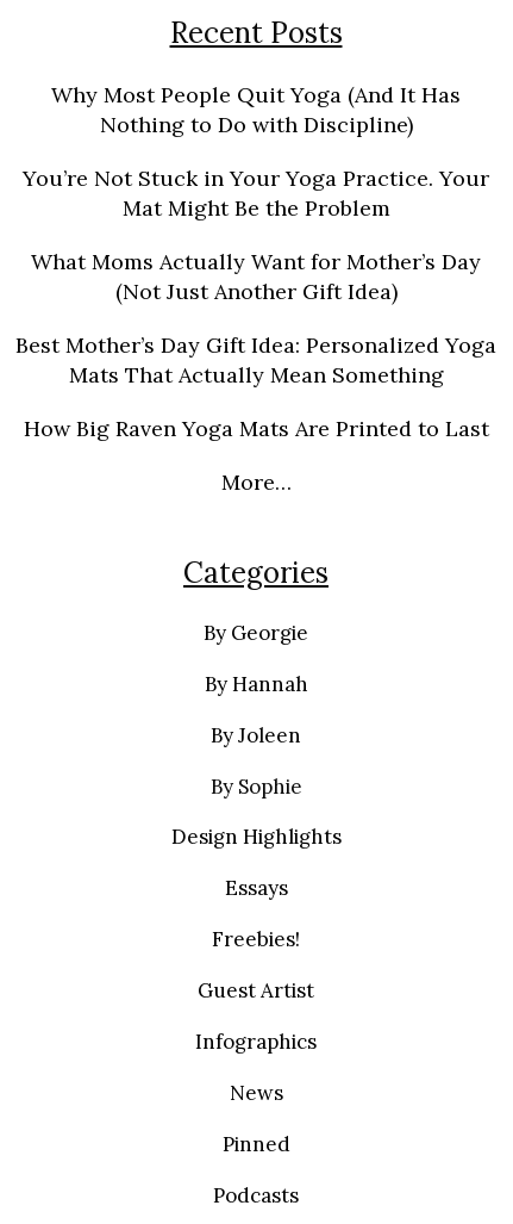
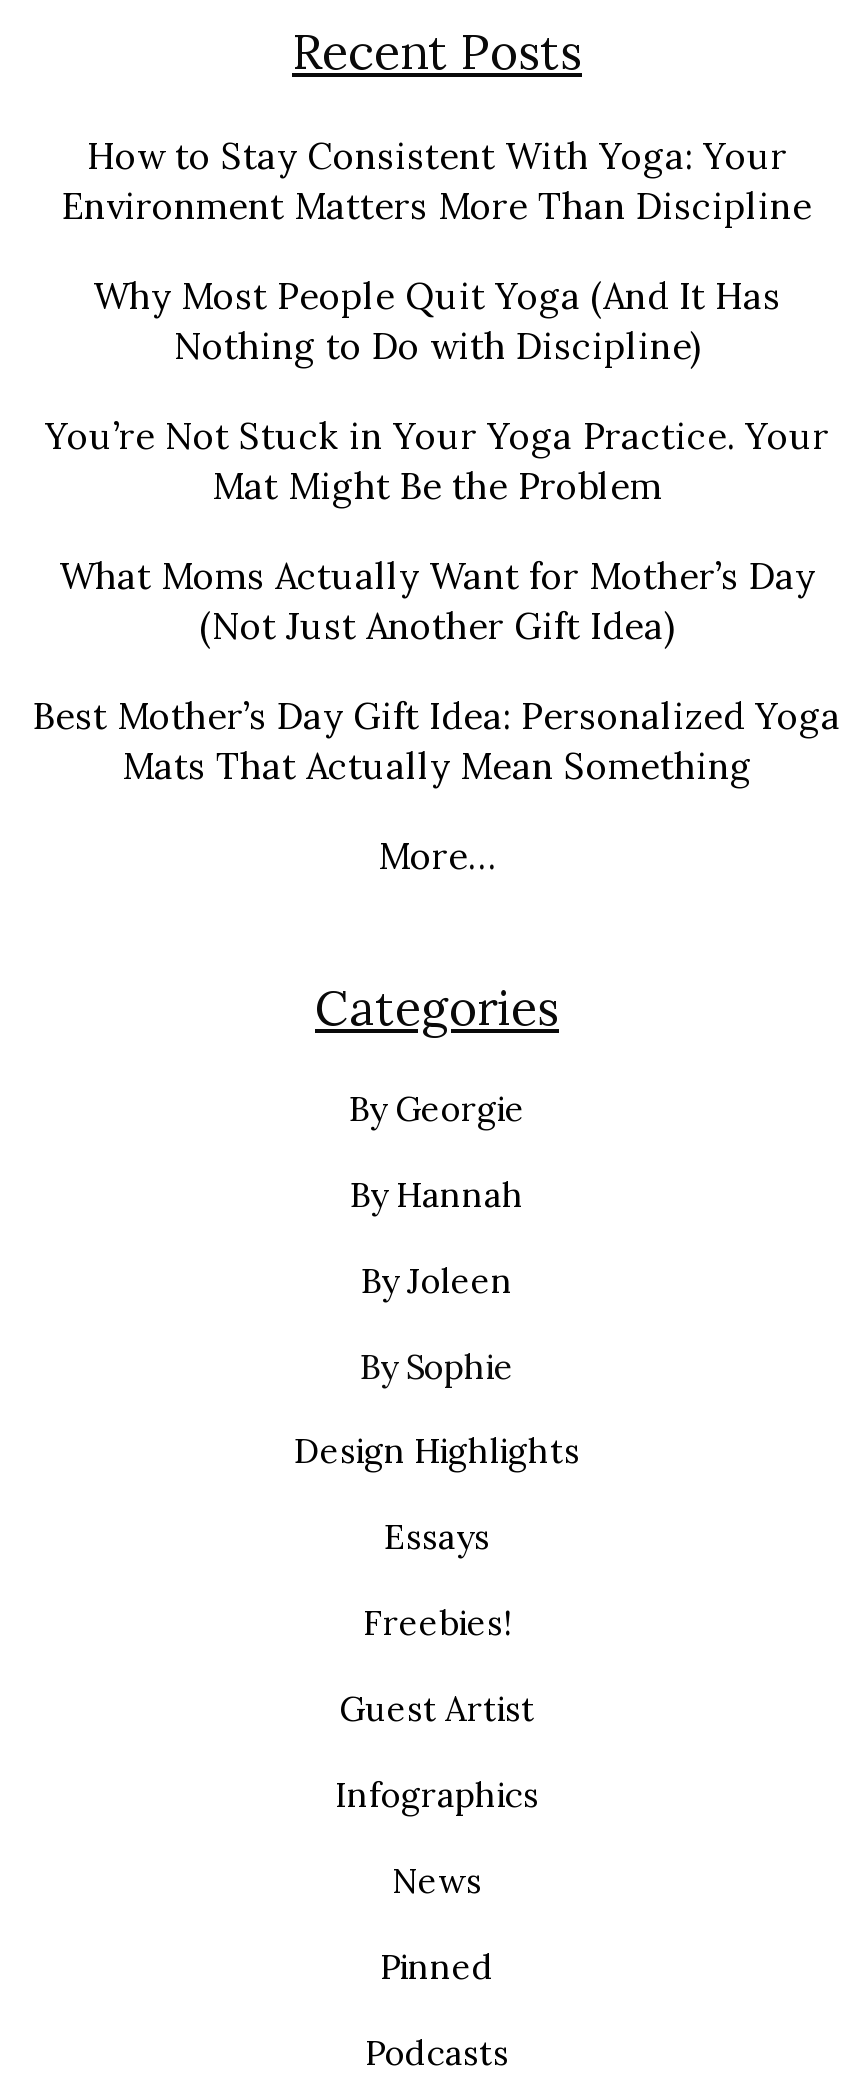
+ How to Stay Consistent With Yoga: Your
+ Environment Matters More Than Discipline

moved down: Why Most People Quit Yoga (And It Has | Nothing to Do with Discipline) | You’re Not Stuck in Your Yoga Practice. Your | Mat Might Be the Problem | What Moms Actually Want for Mother’s Day | (Not Just Another Gift Idea) | Best Mother’s Day Gift Idea: Personalized Yoga | Mats That Actually Mean Something

- How Big Raven Yoga Mats Are Printed to Last
